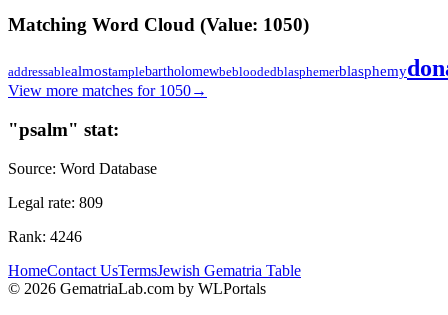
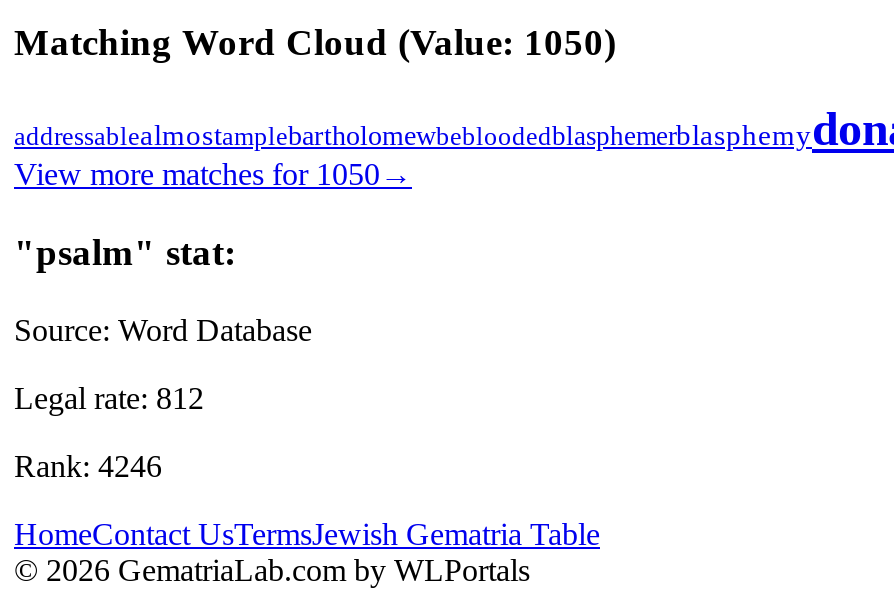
- Legal rate: 809
+ Legal rate: 812
